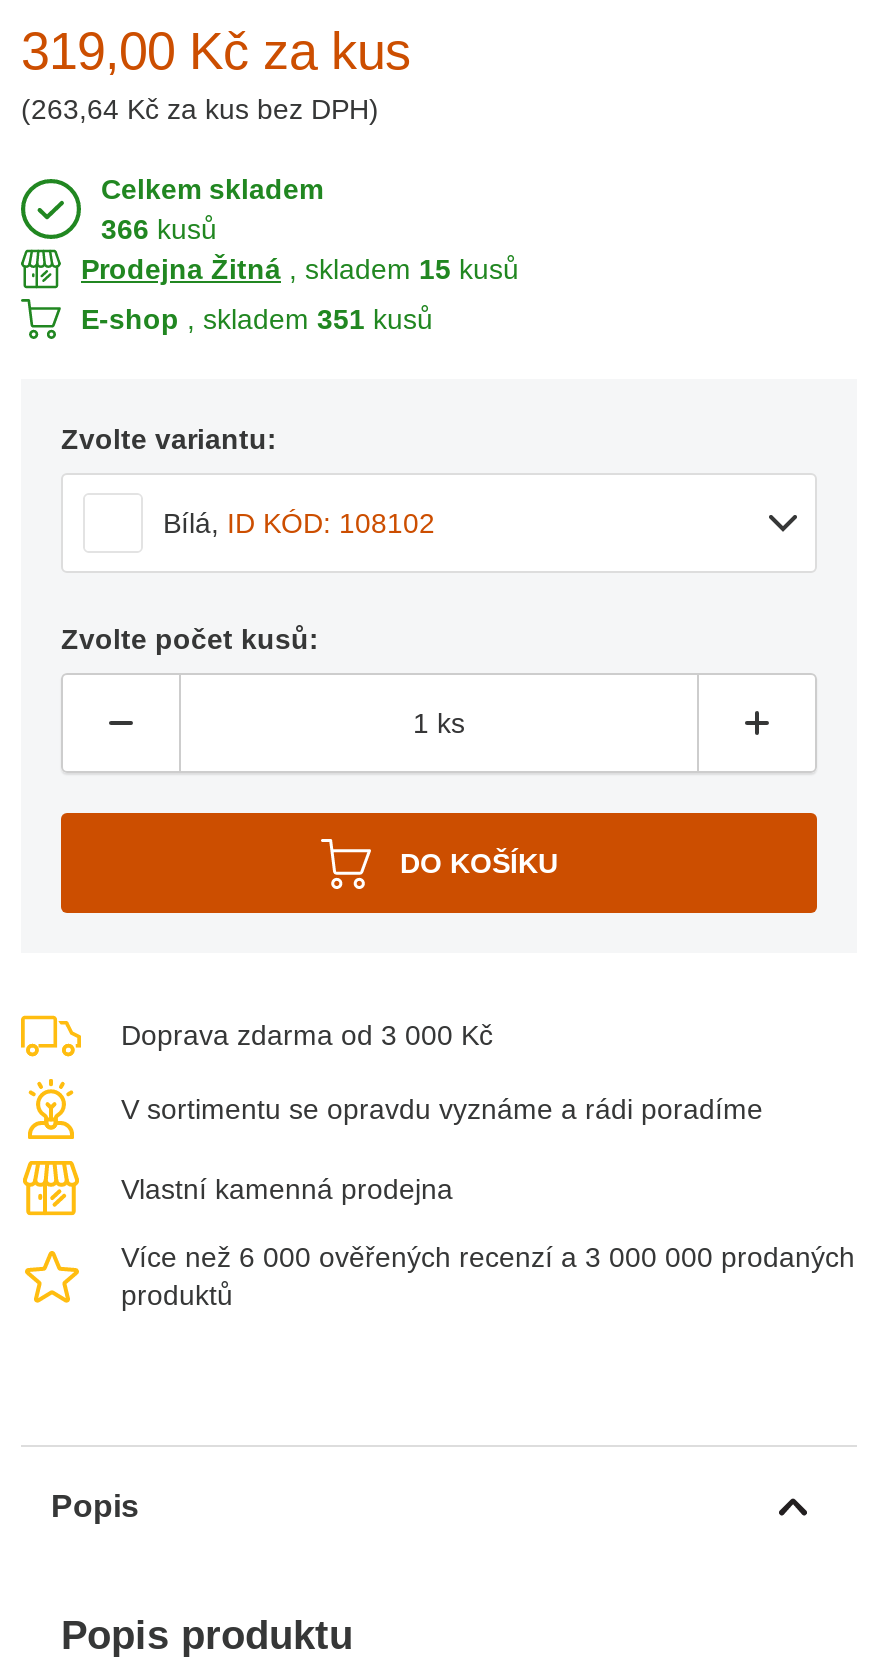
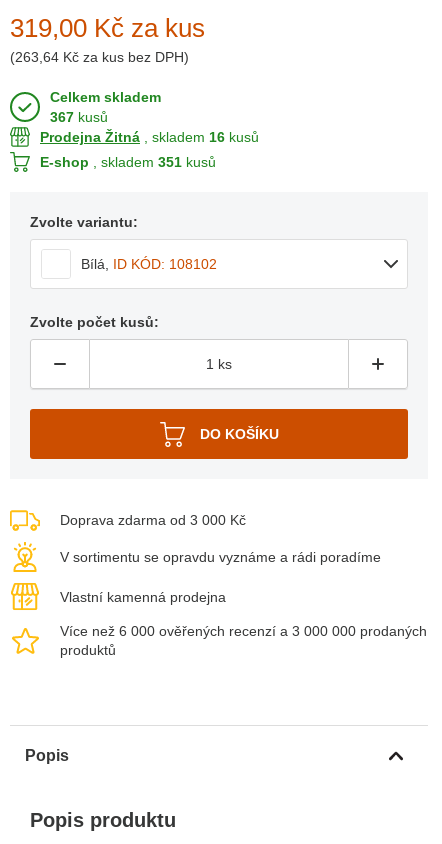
- 366 kusů
+ 367 kusů

- Prodejna Žitná , skladem 15 kusů
+ Prodejna Žitná , skladem 16 kusů
